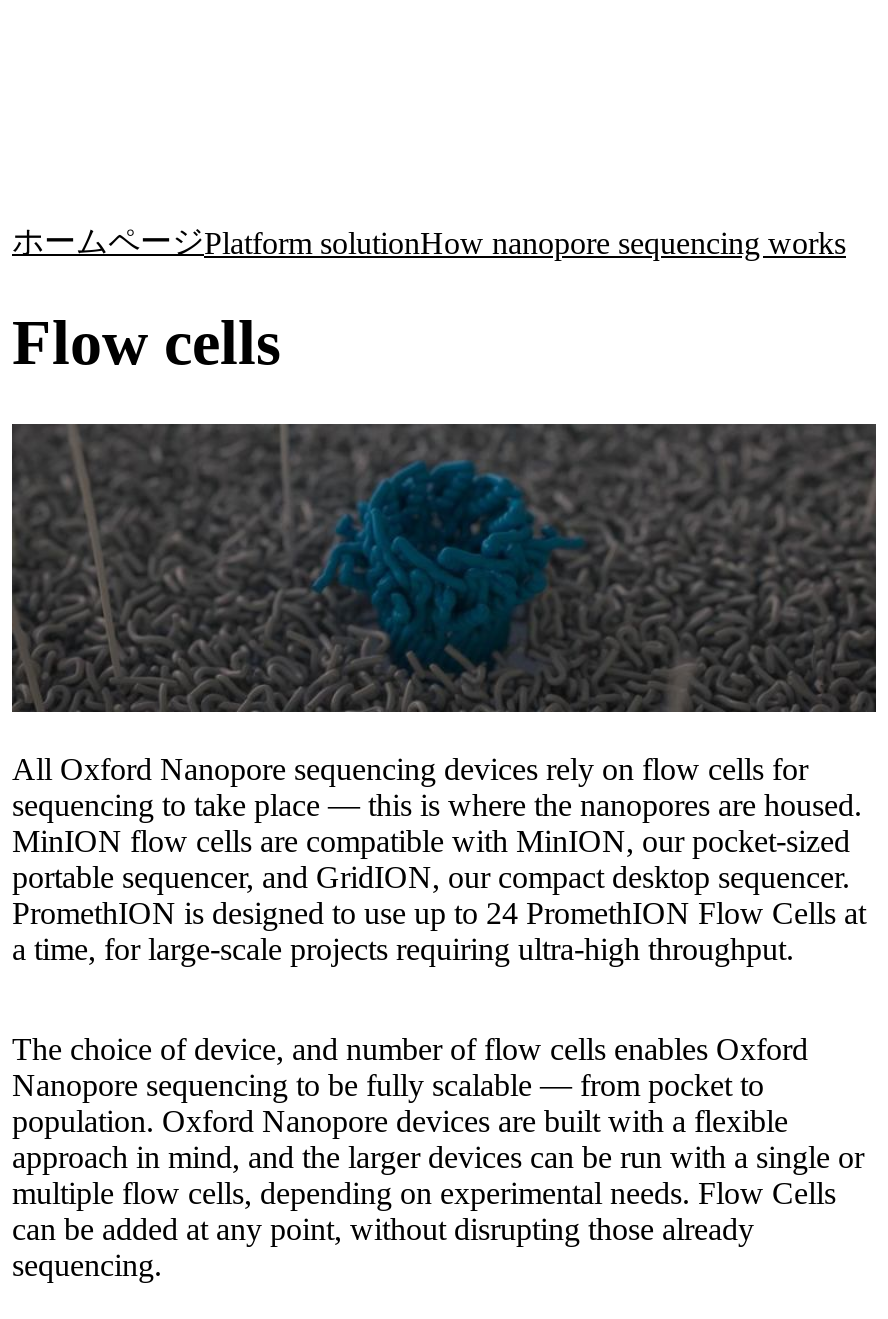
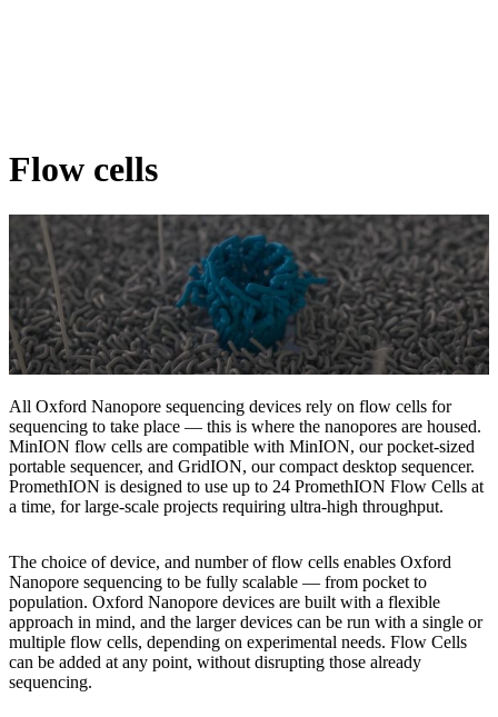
- ホームページPlatform solutionHow nanopore sequencing works
